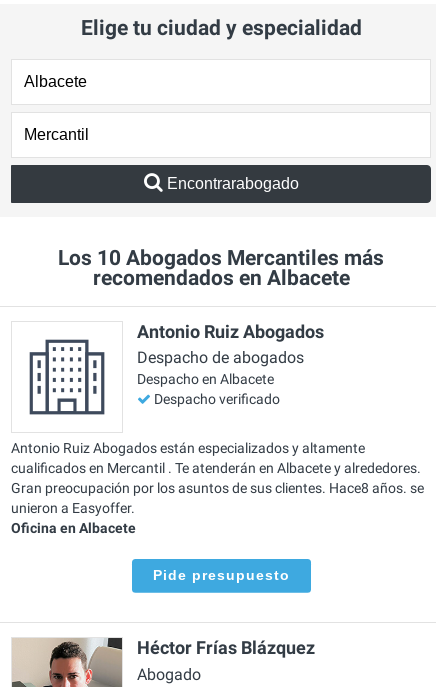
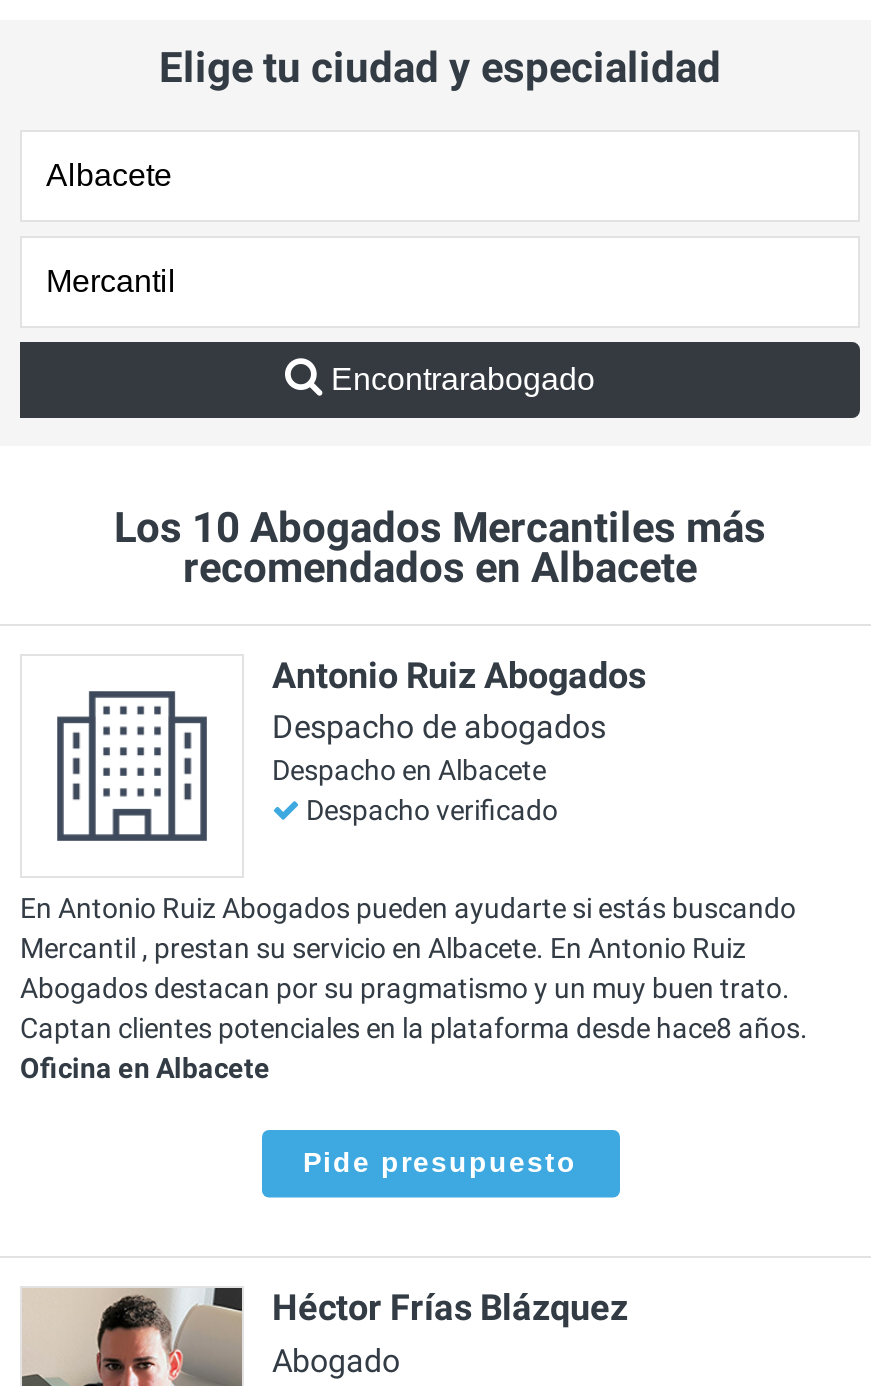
- Antonio Ruiz Abogados están especializados y altamente
- cualificados en Mercantil . Te atenderán en Albacete y alrededores.
- Gran preocupación por los asuntos de sus clientes. Hace8 años. se
- unieron a Easyoffer.
+ En Antonio Ruiz Abogados pueden ayudarte si estás buscando
+ Mercantil , prestan su servicio en Albacete. En Antonio Ruiz
+ Abogados destacan por su pragmatismo y un muy buen trato.
+ Captan clientes potenciales en la plataforma desde hace8 años.
